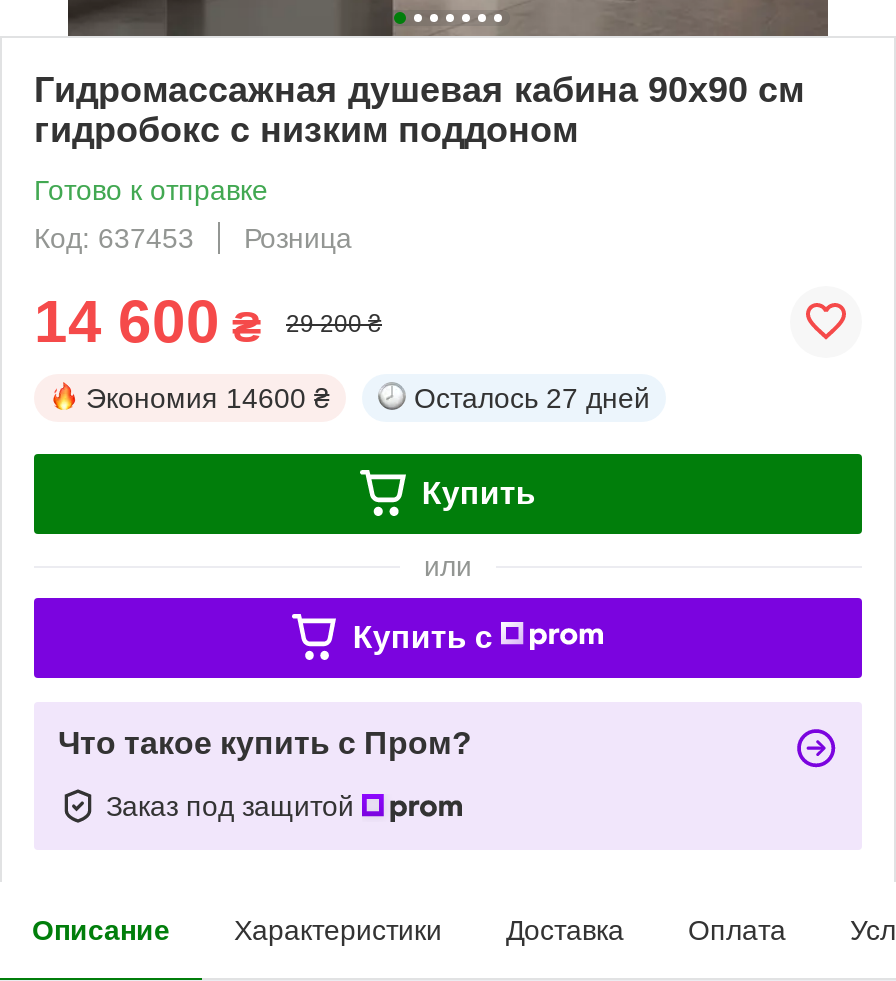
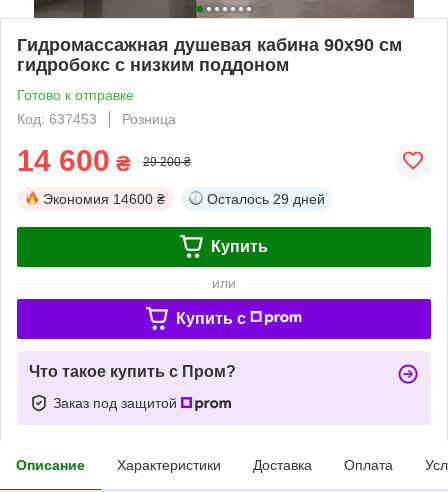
- Осталось 27 дней
+ Осталось 29 дней
